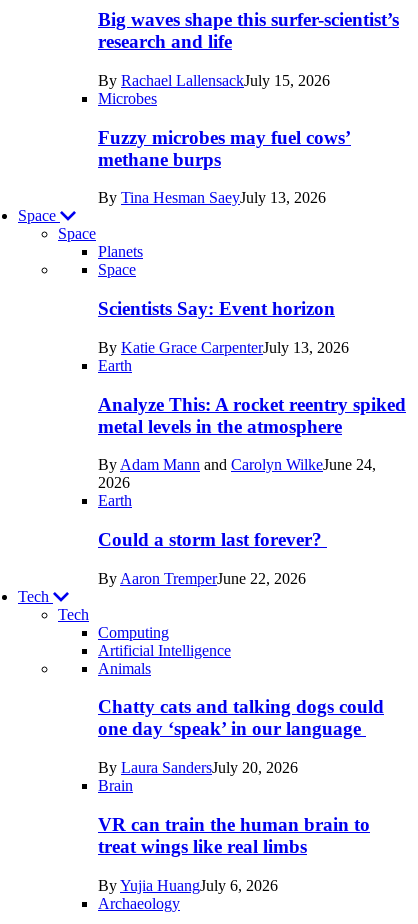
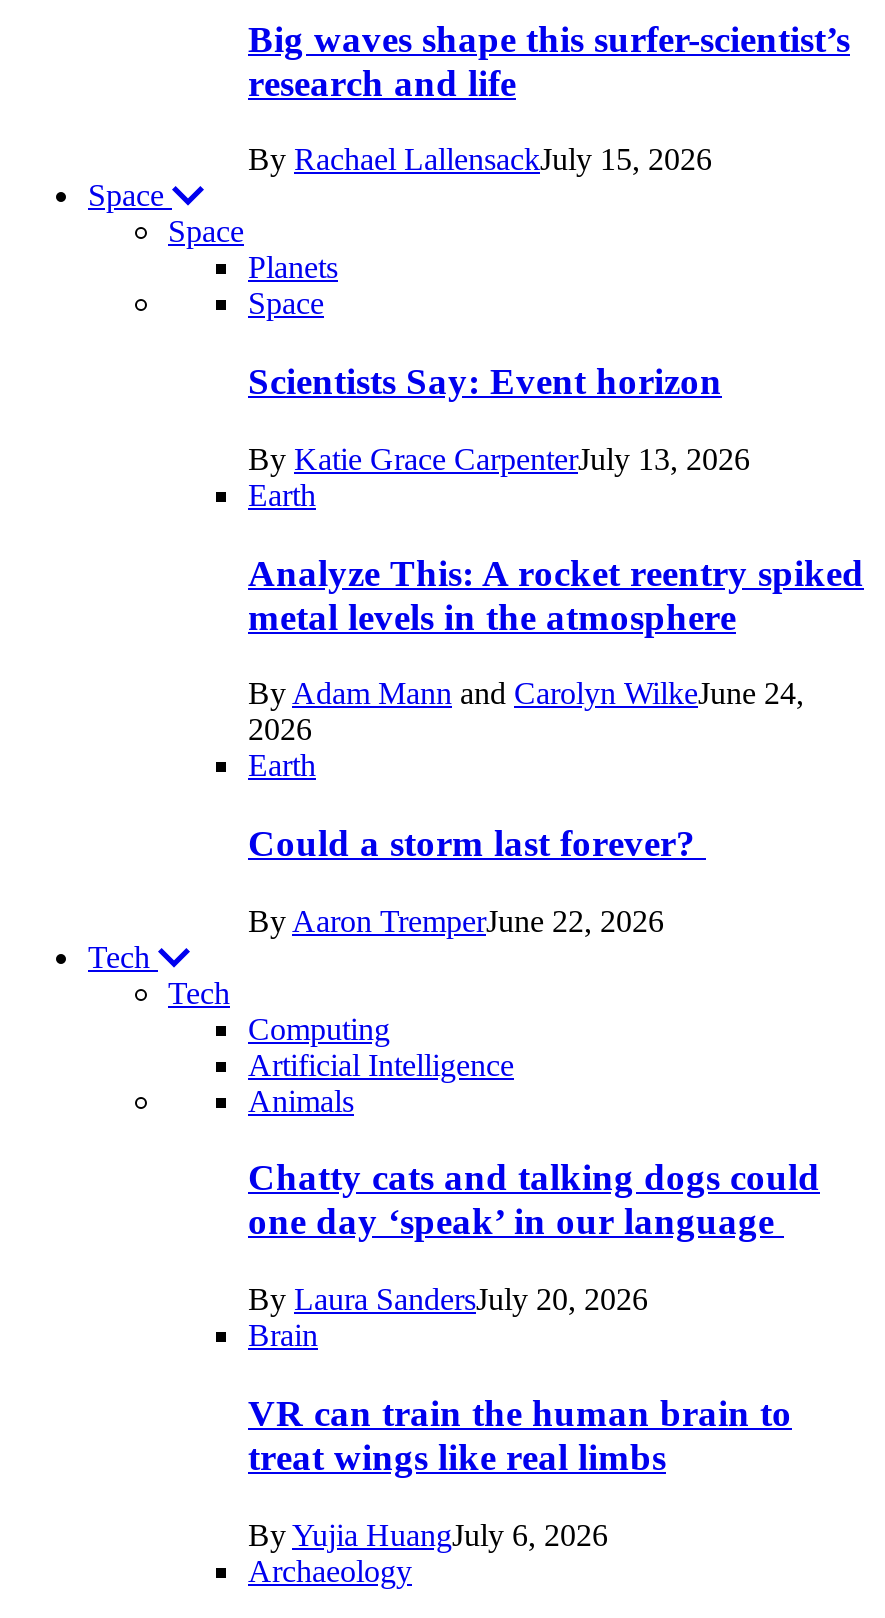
- Microbes
- Fuzzy microbes may fuel cows’
- methane burps
- By Tina Hesman SaeyJuly 13, 2026
